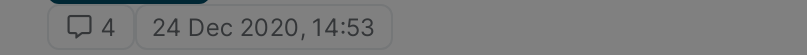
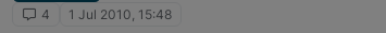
- 4 24 Dec 2020, 14:53
+ 4 1 Jul 2010, 15:48
